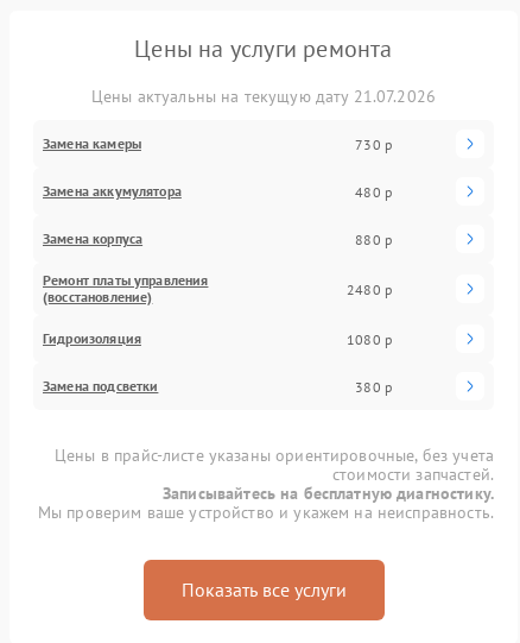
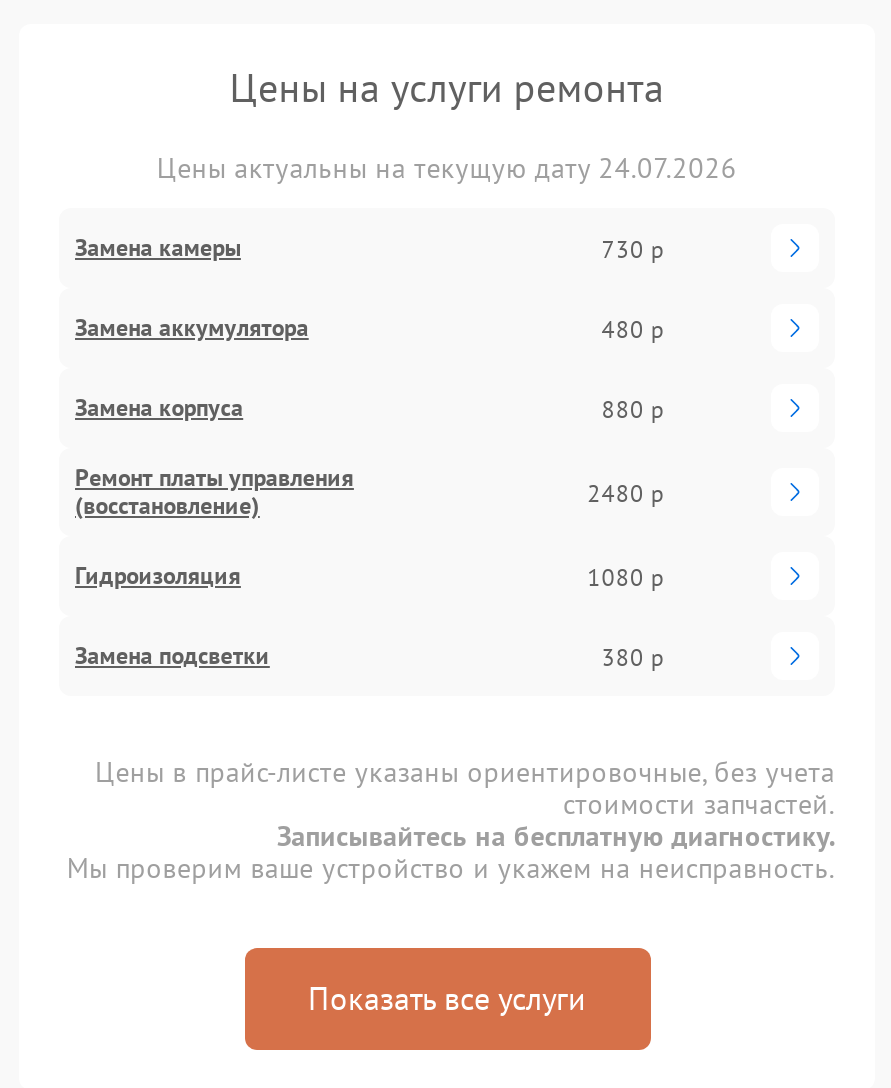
- Цены актуальны на текущую дату 21.07.2026
+ Цены актуальны на текущую дату 24.07.2026
